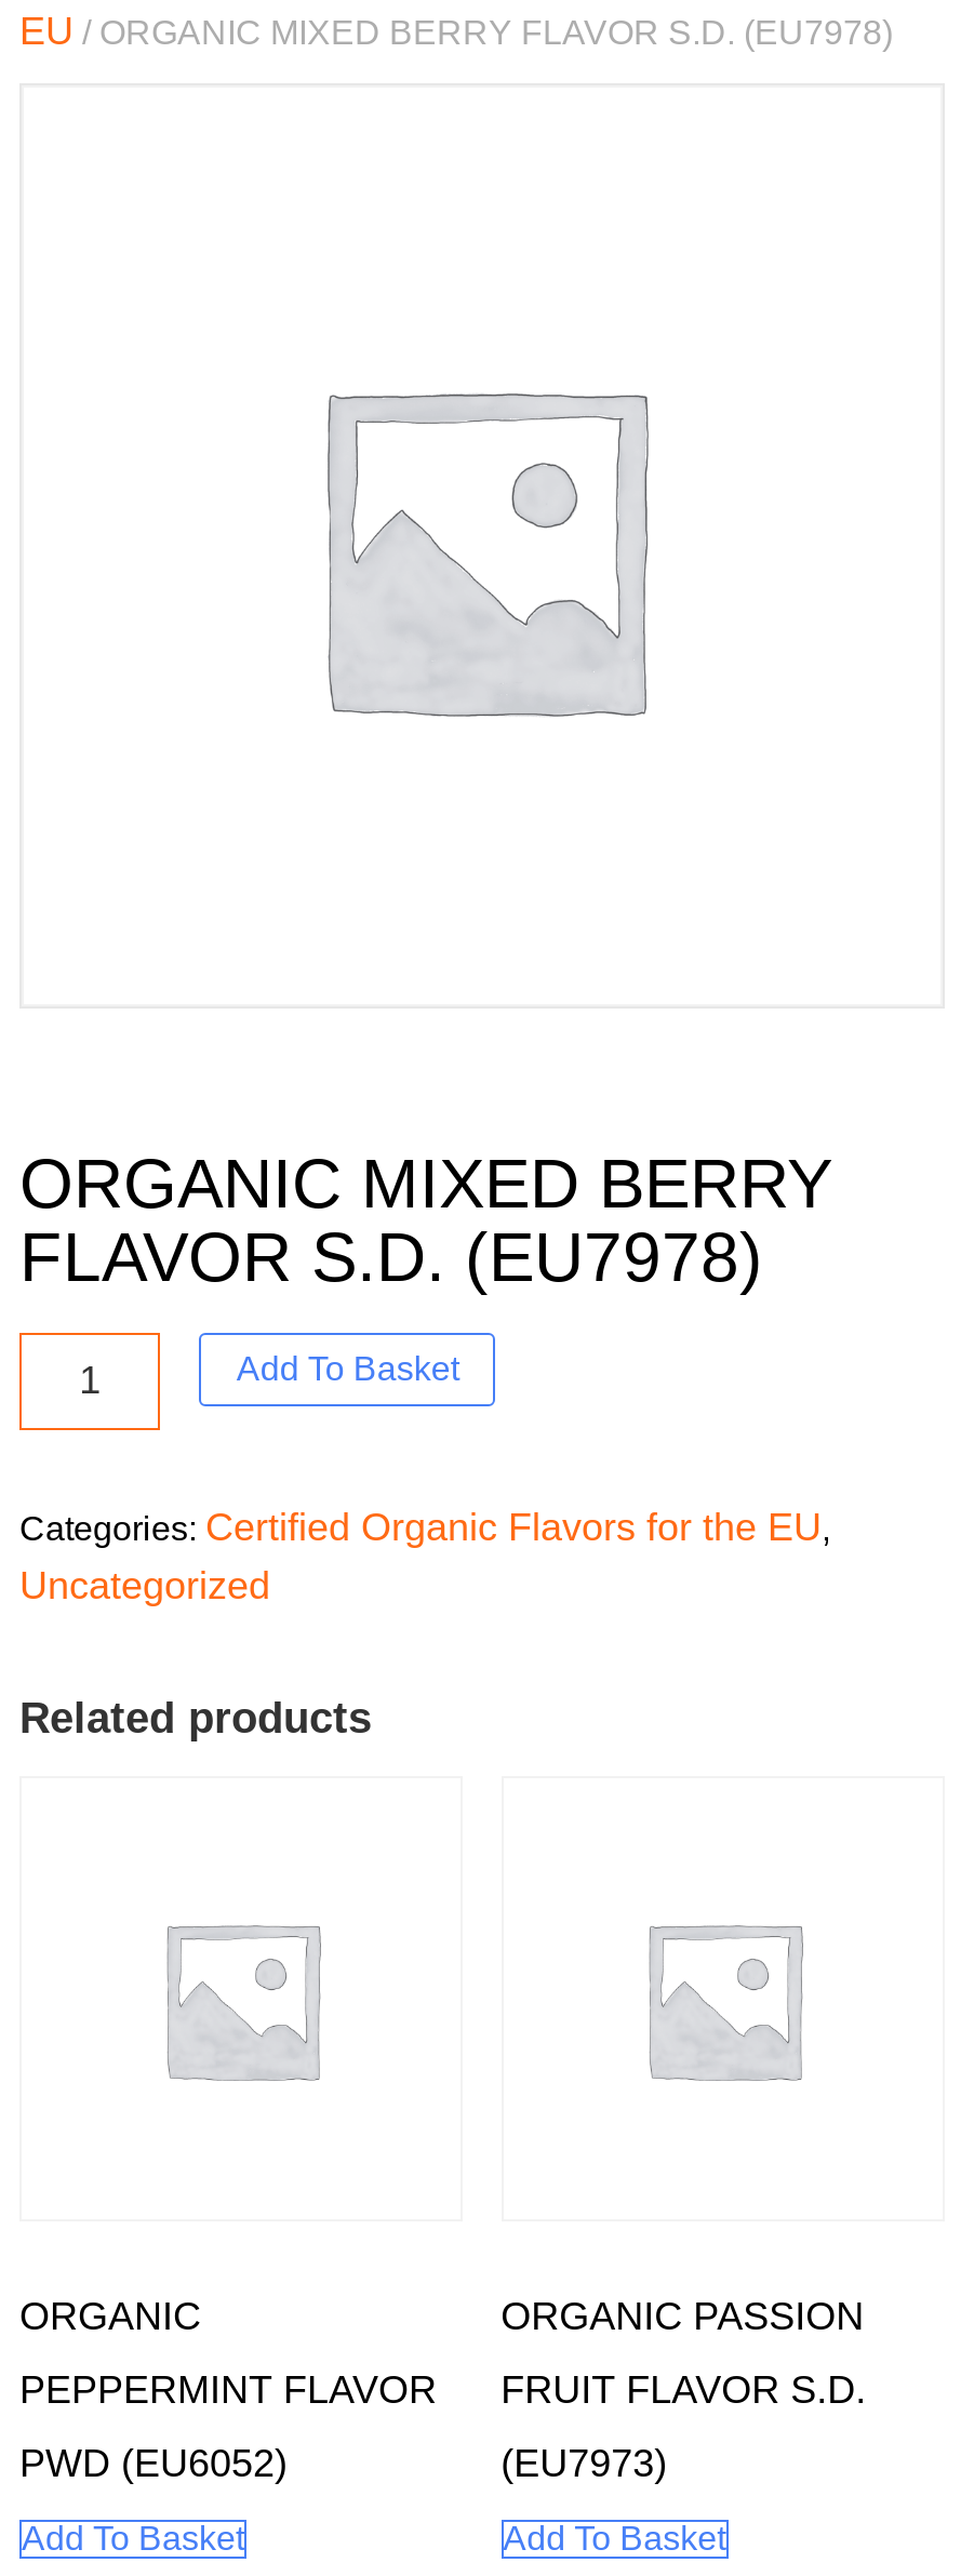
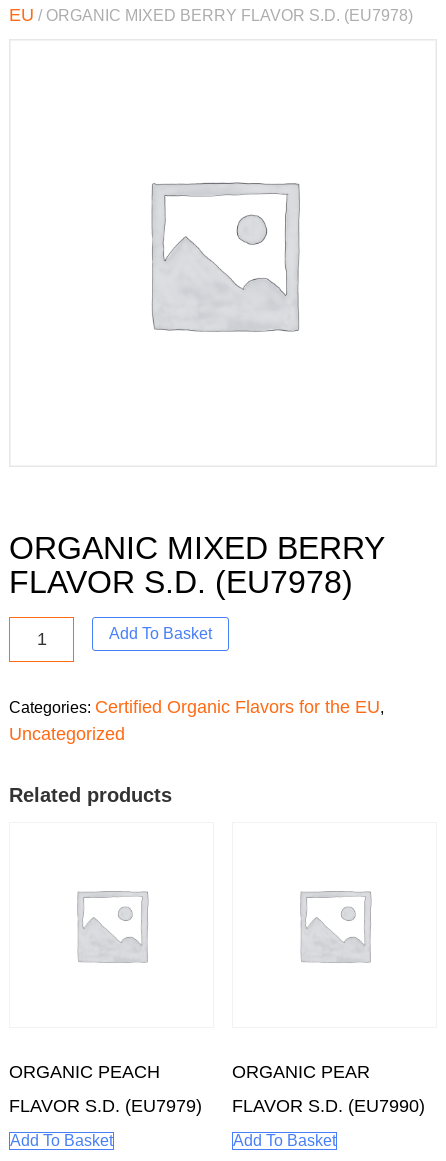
- ORGANIC
- PEPPERMINT FLAVOR
- PWD (EU6052)
+ ORGANIC PEACH
+ FLAVOR S.D. (EU7979)

- ORGANIC PASSION
- FRUIT FLAVOR S.D.
- (EU7973)
+ ORGANIC PEAR
+ FLAVOR S.D. (EU7990)
